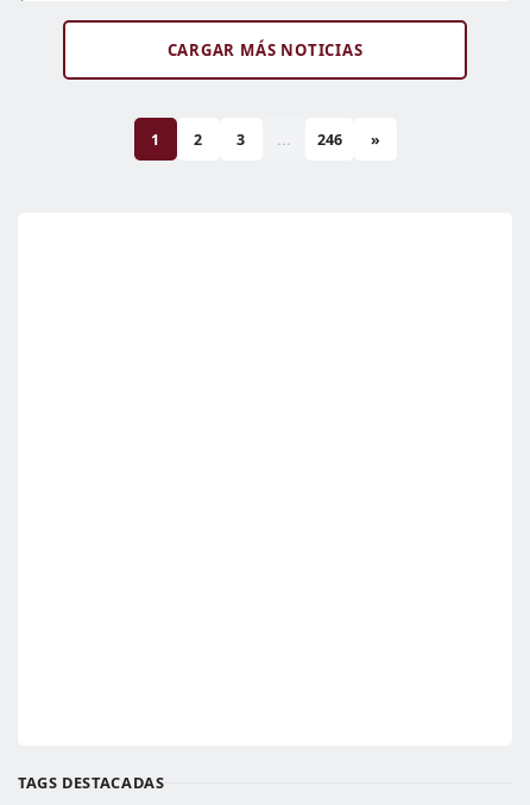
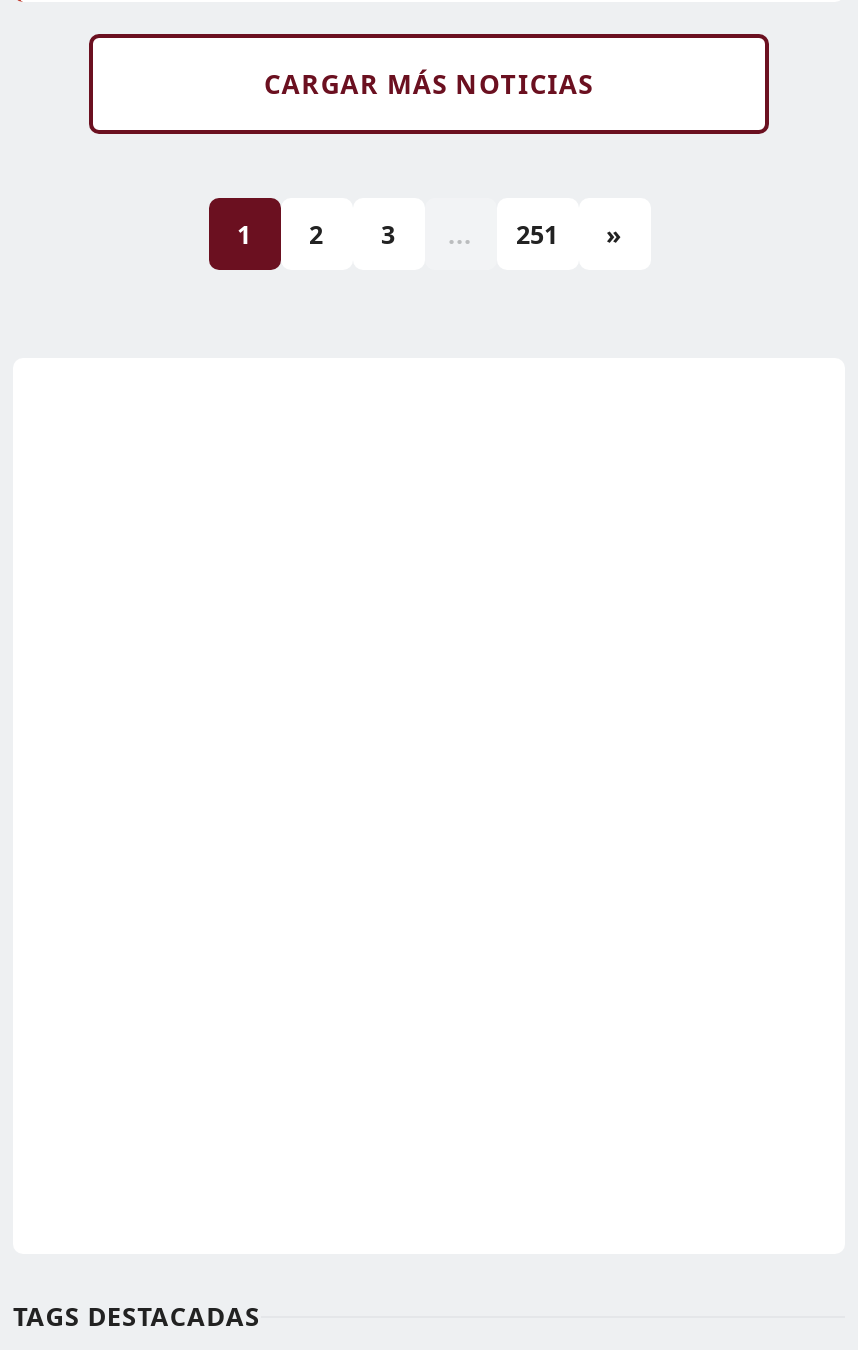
- 246
+ 251
